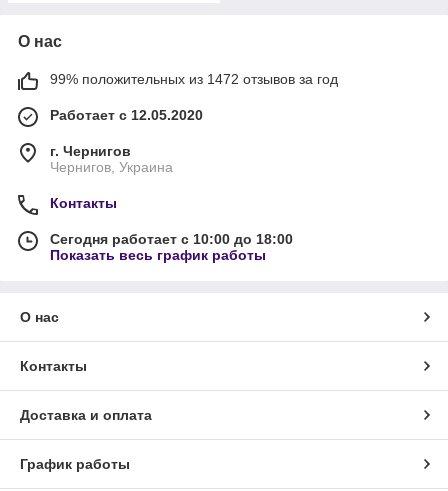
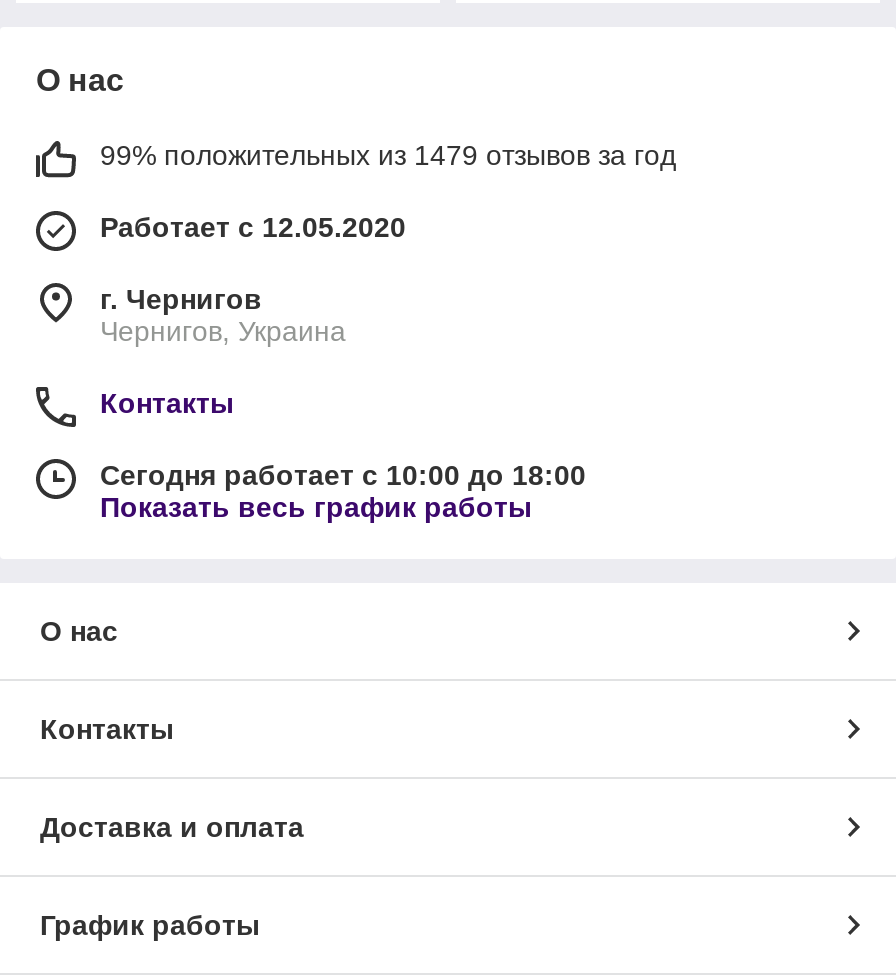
- 99% положительных из 1472 отзывов за год
+ 99% положительных из 1479 отзывов за год
